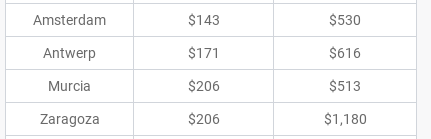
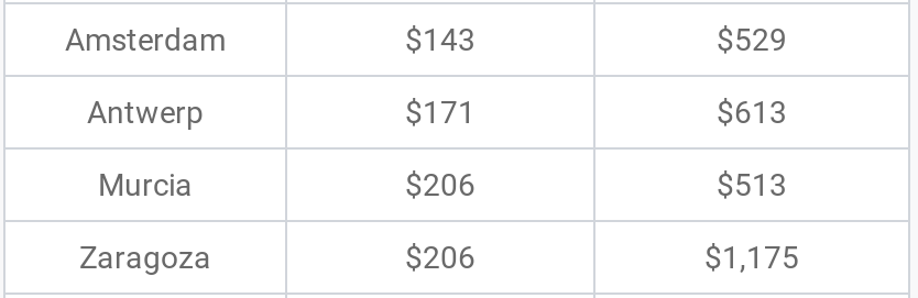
- $530
+ $529

- $616
+ $613

- $1,180
+ $1,175
